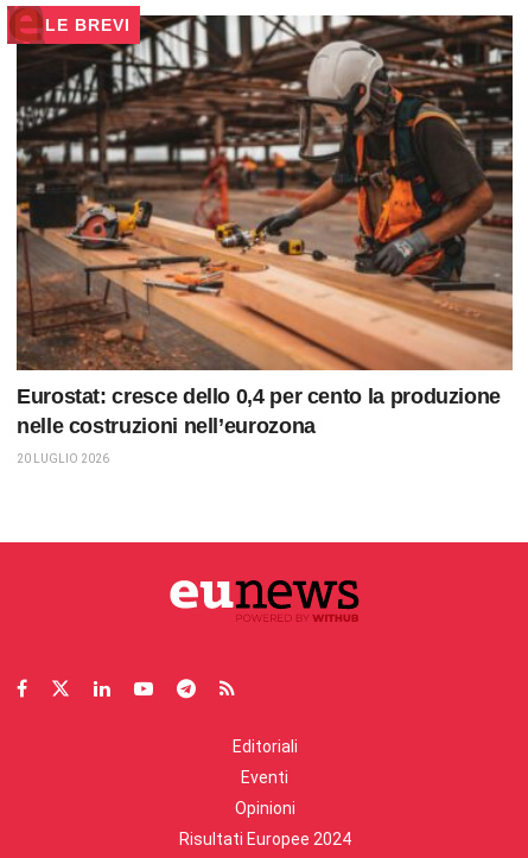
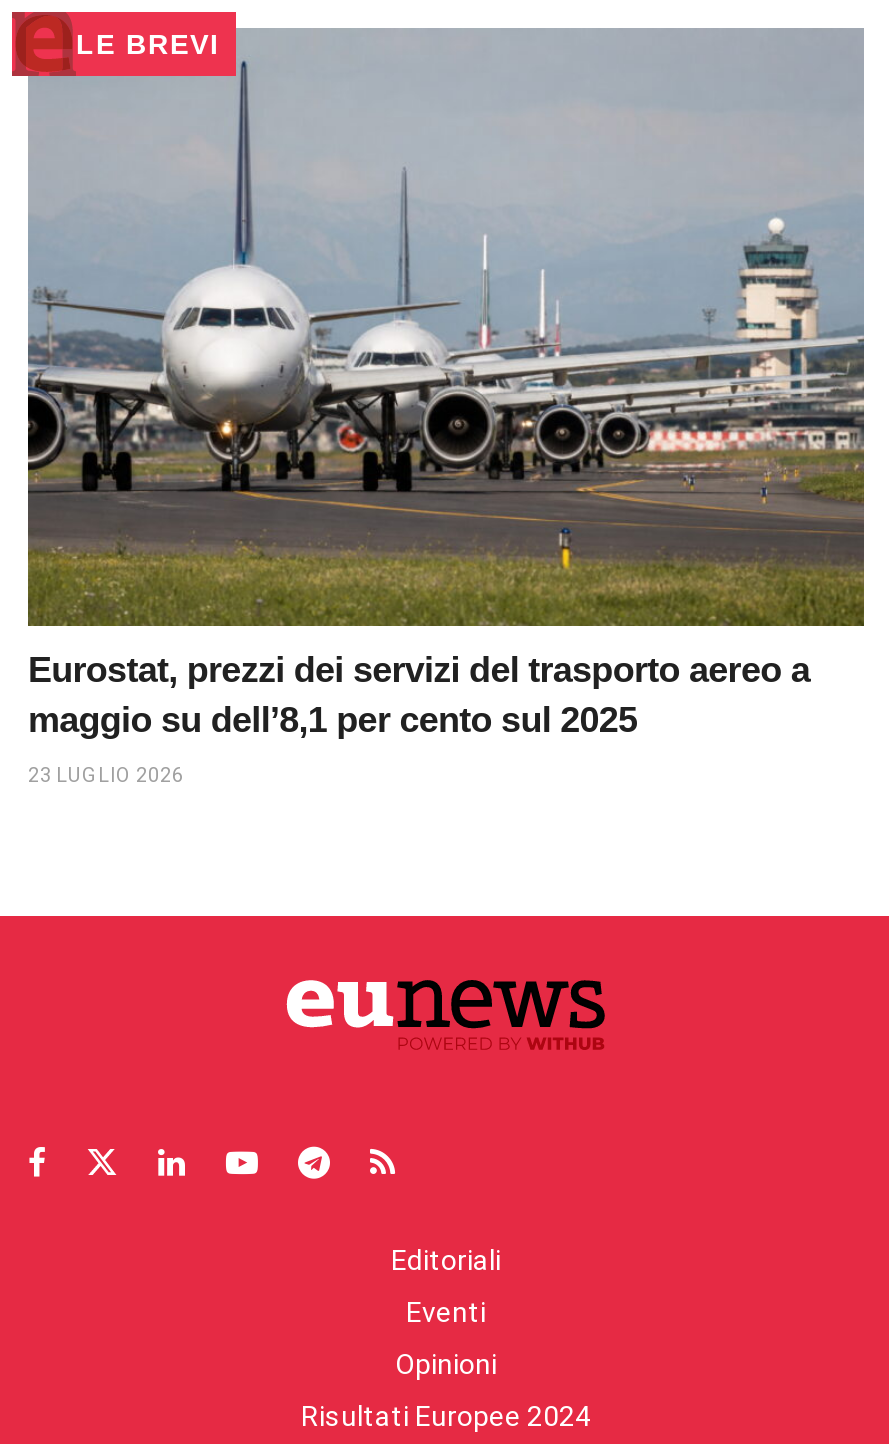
- [image]
- Eurostat: cresce dello 0,4 per cento la produzione
- nelle costruzioni nell’eurozona
+ [image]
+ Eurostat, prezzi dei servizi del trasporto aereo a
+ maggio su dell’8,1 per cento sul 2025

- 20 LUGLIO 2026
+ 23 LUGLIO 2026
